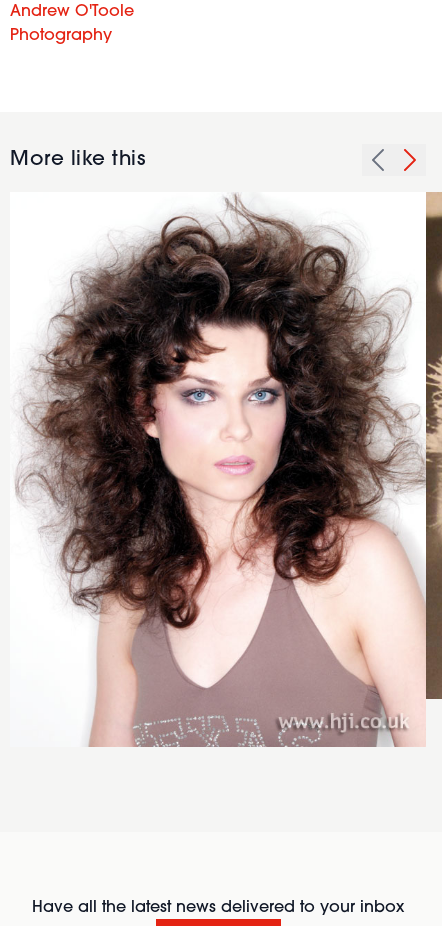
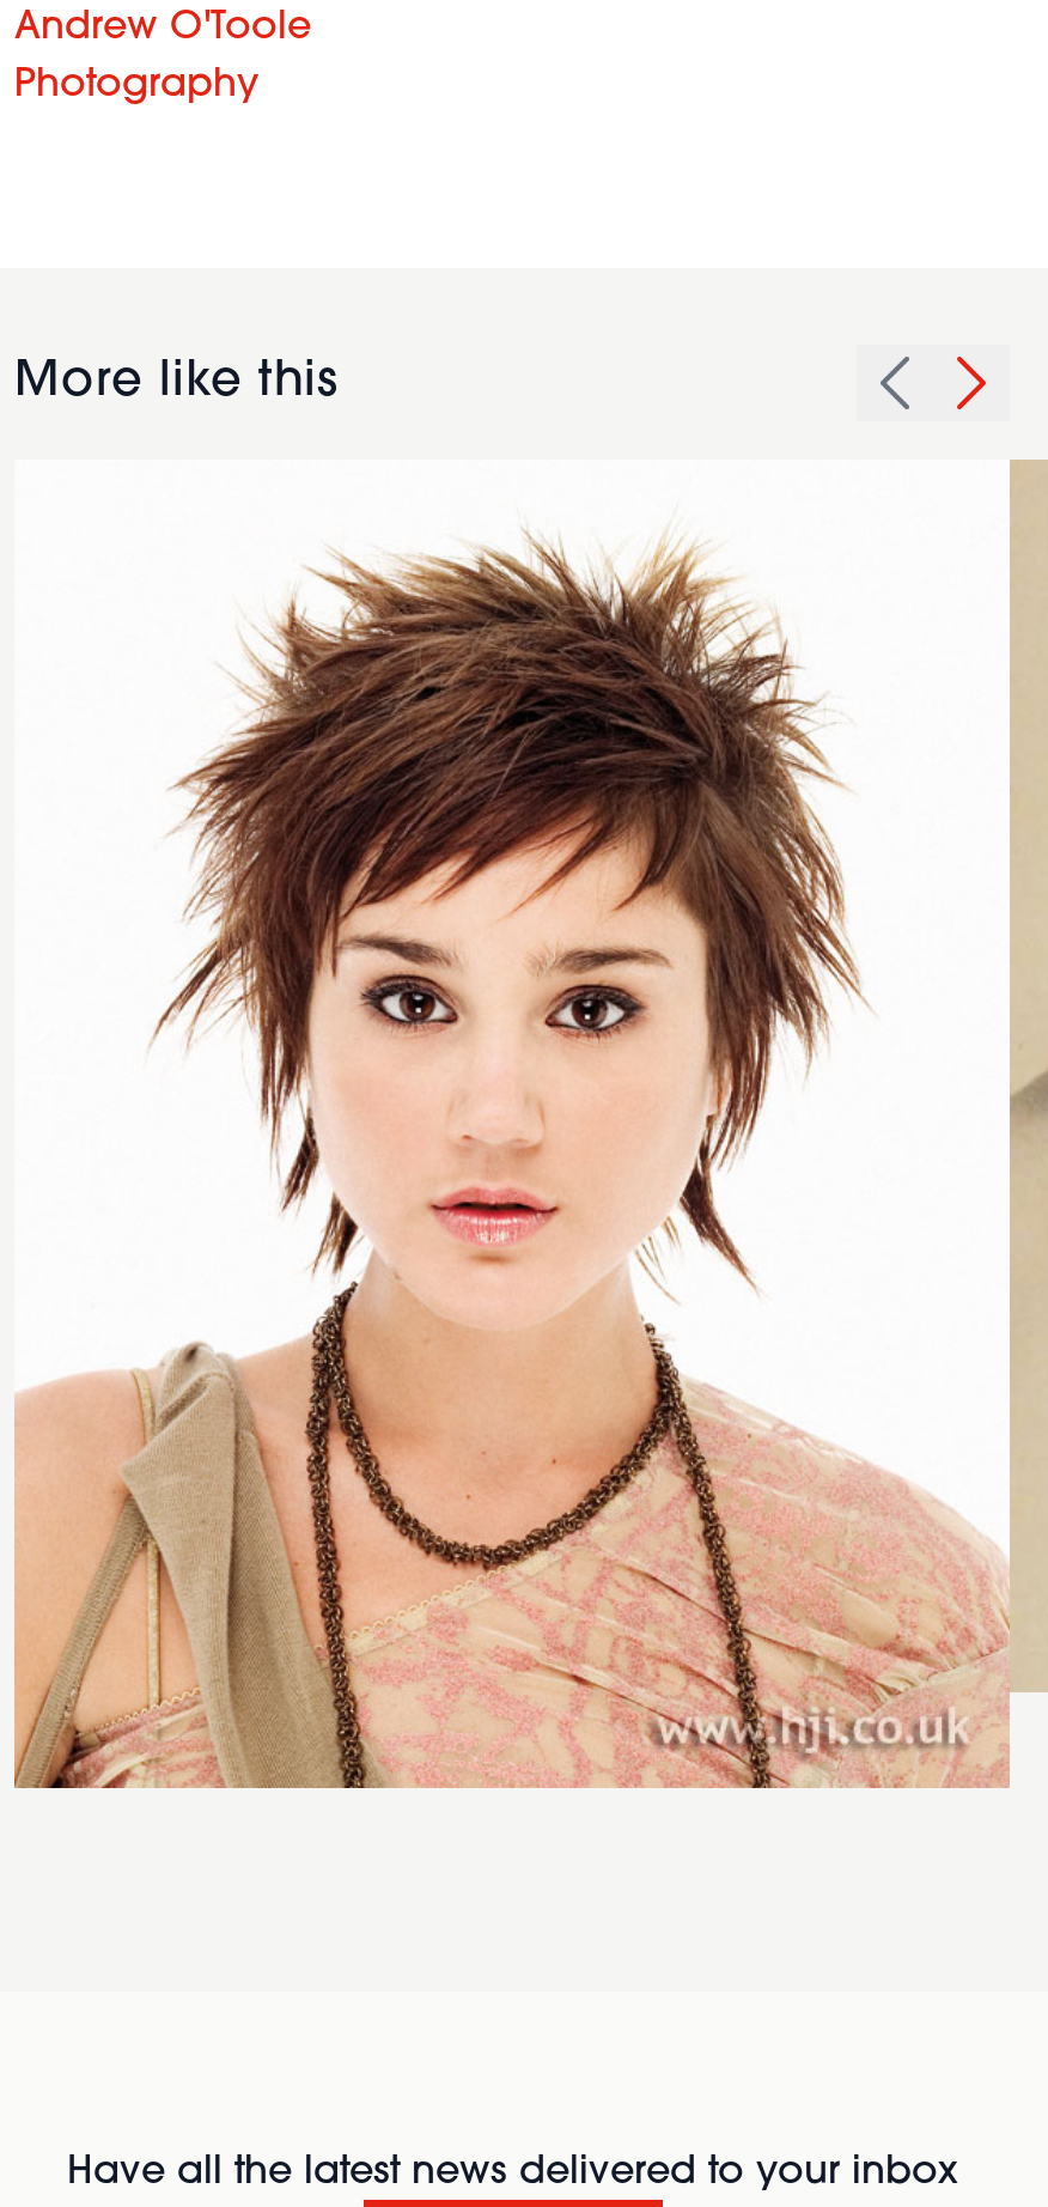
- [image]
+ [image]
